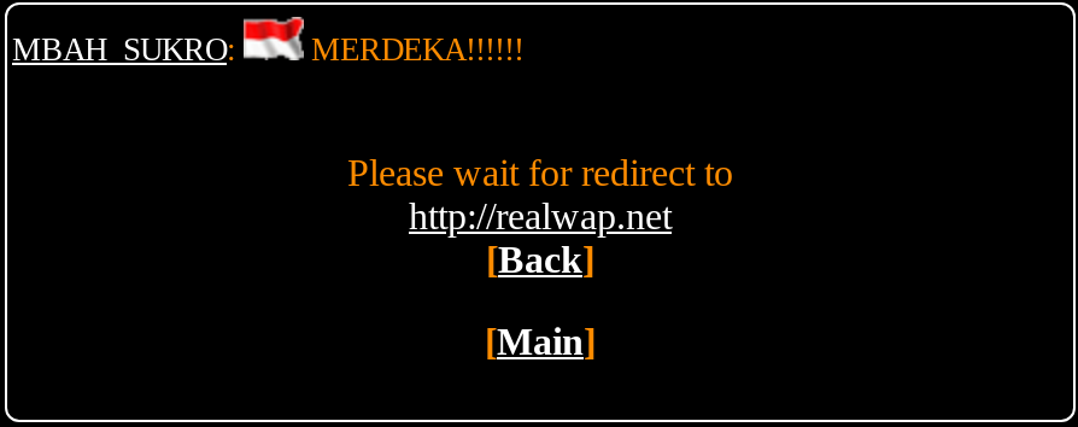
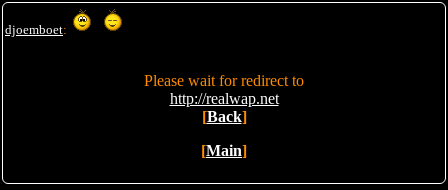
- MBAH_SUKRO:
- MERDEKA!!!!!!
+ djoemboet:
